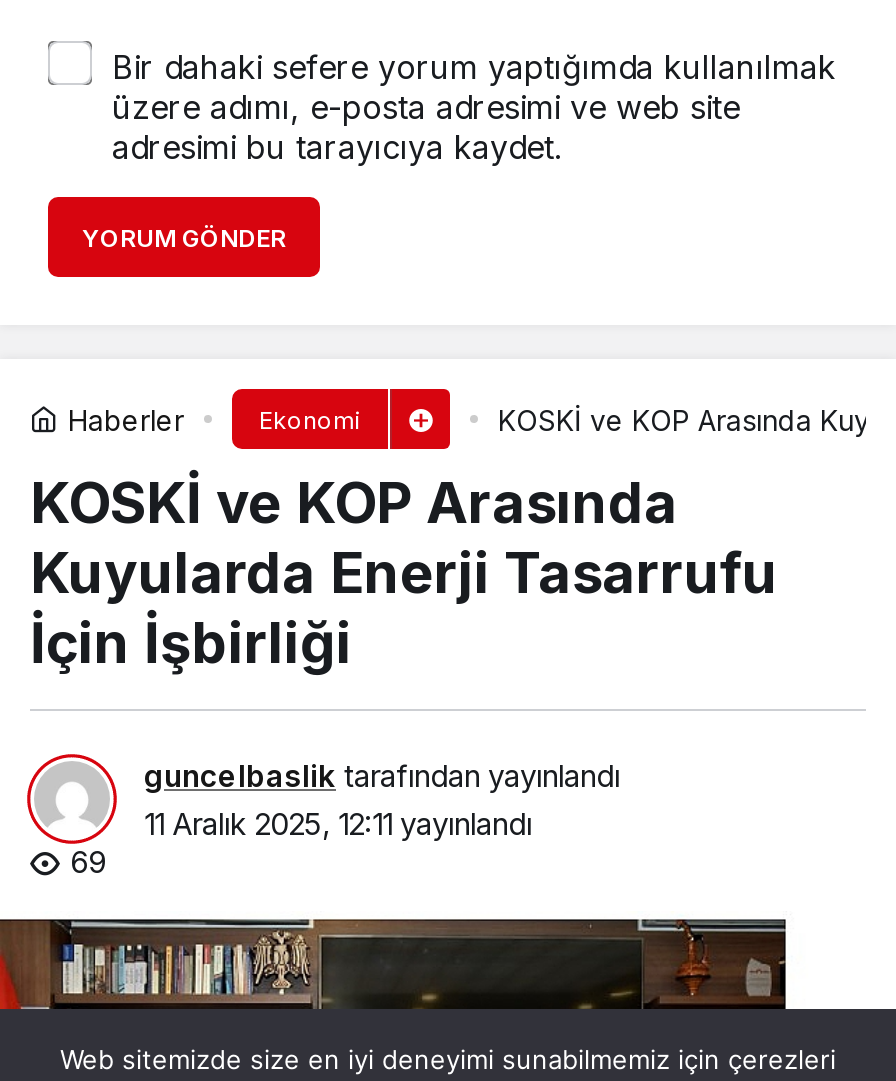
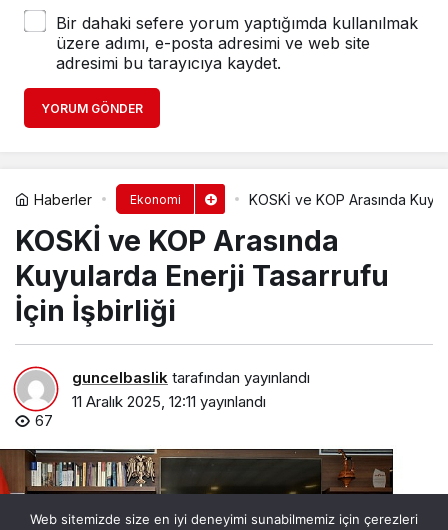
- 69
+ 67
